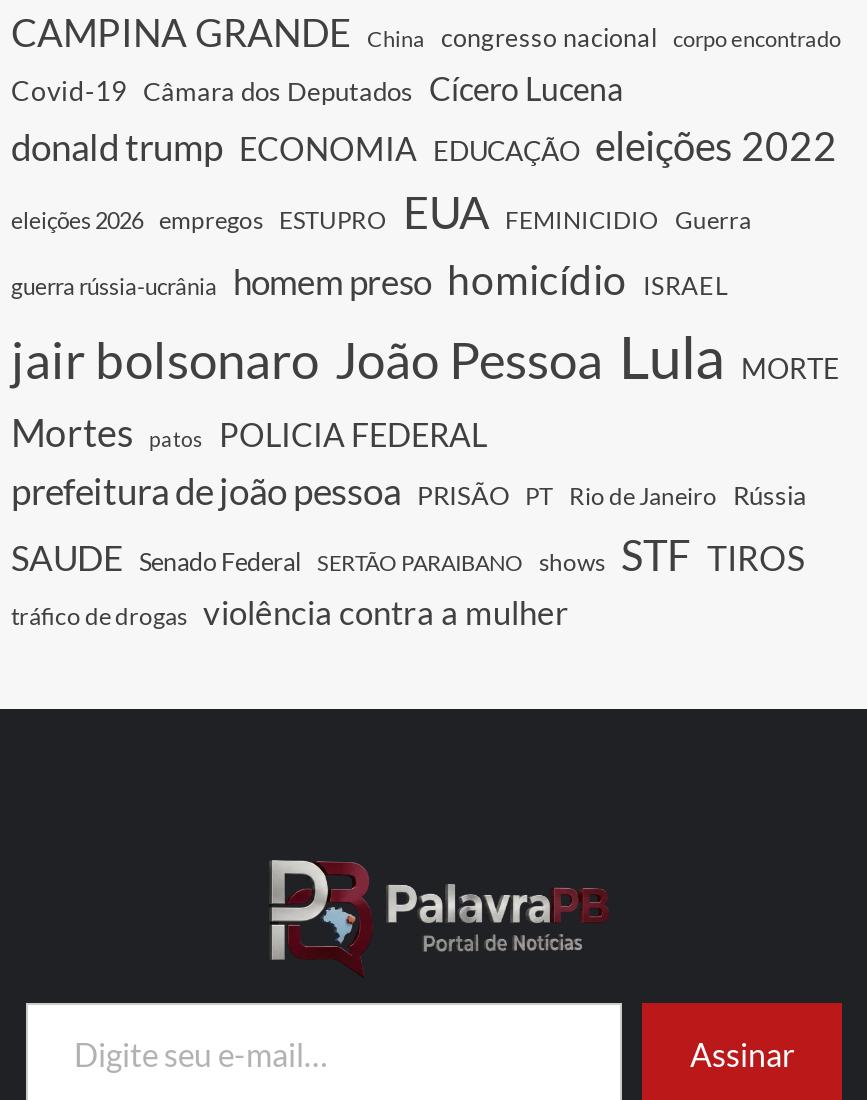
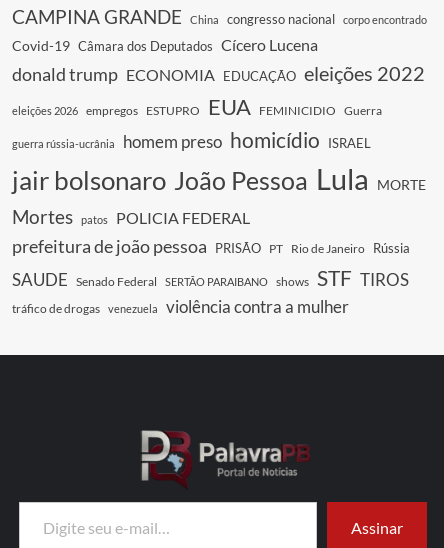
- tráfico de drogas violência contra a mulher
+ tráfico de drogas
+ venezuela
+ violência contra a mulher
